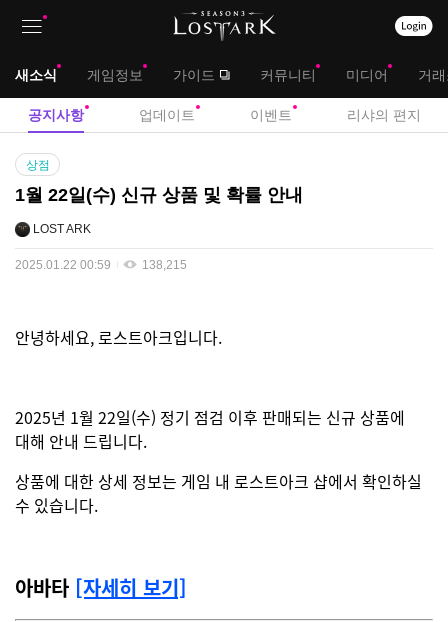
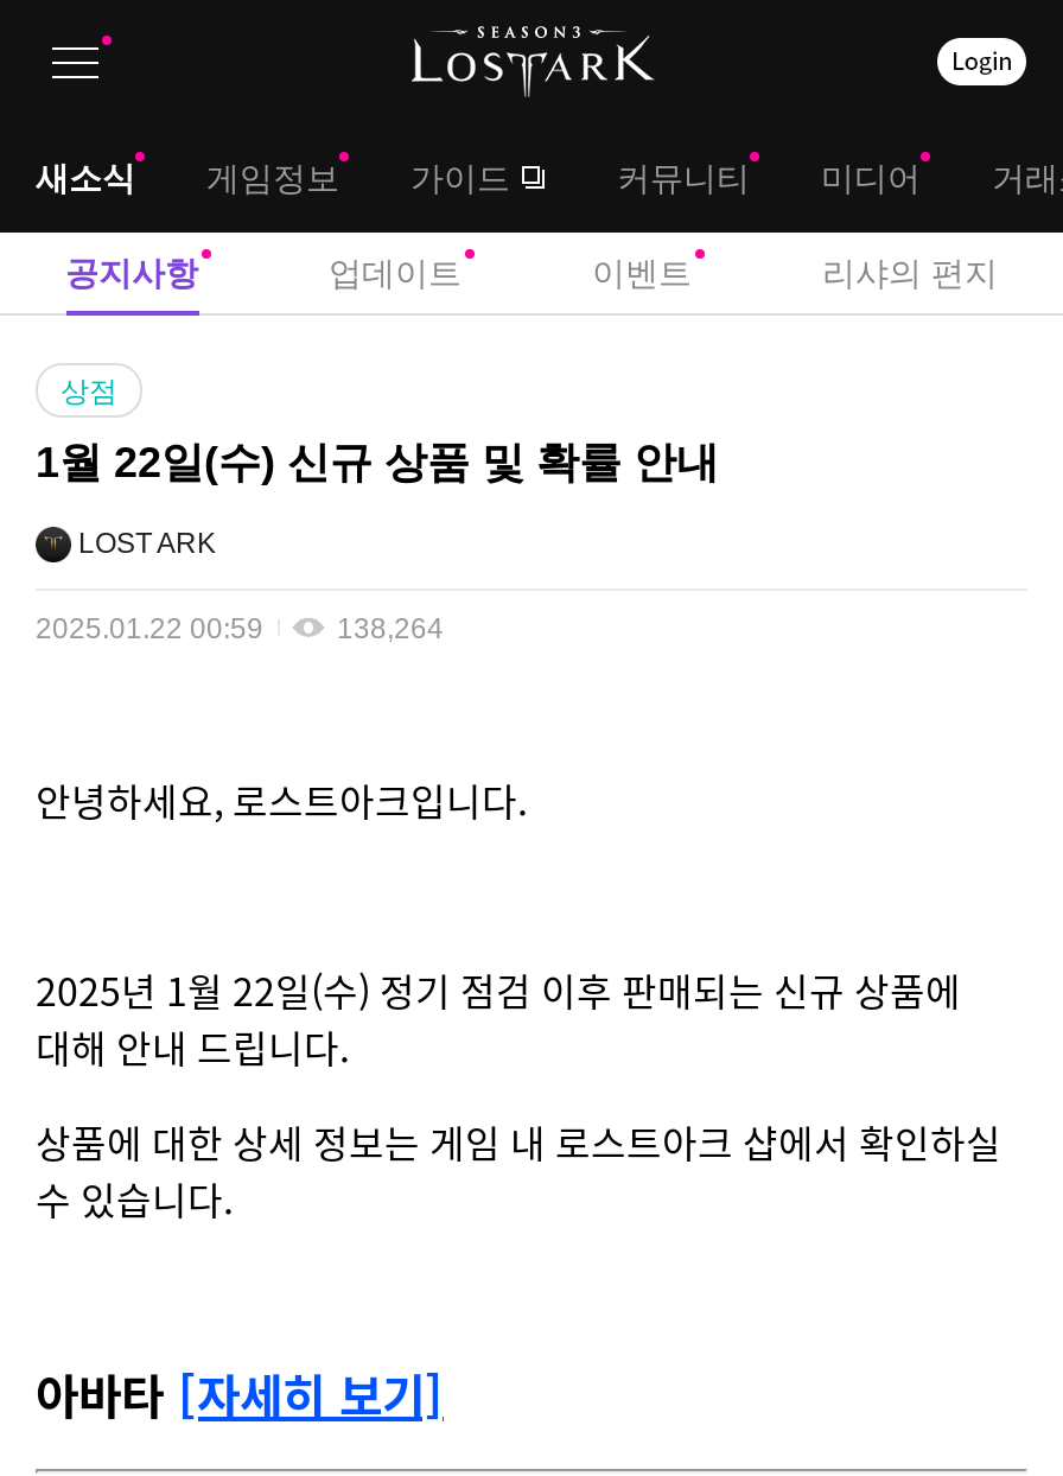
- 138,215
+ 138,264
